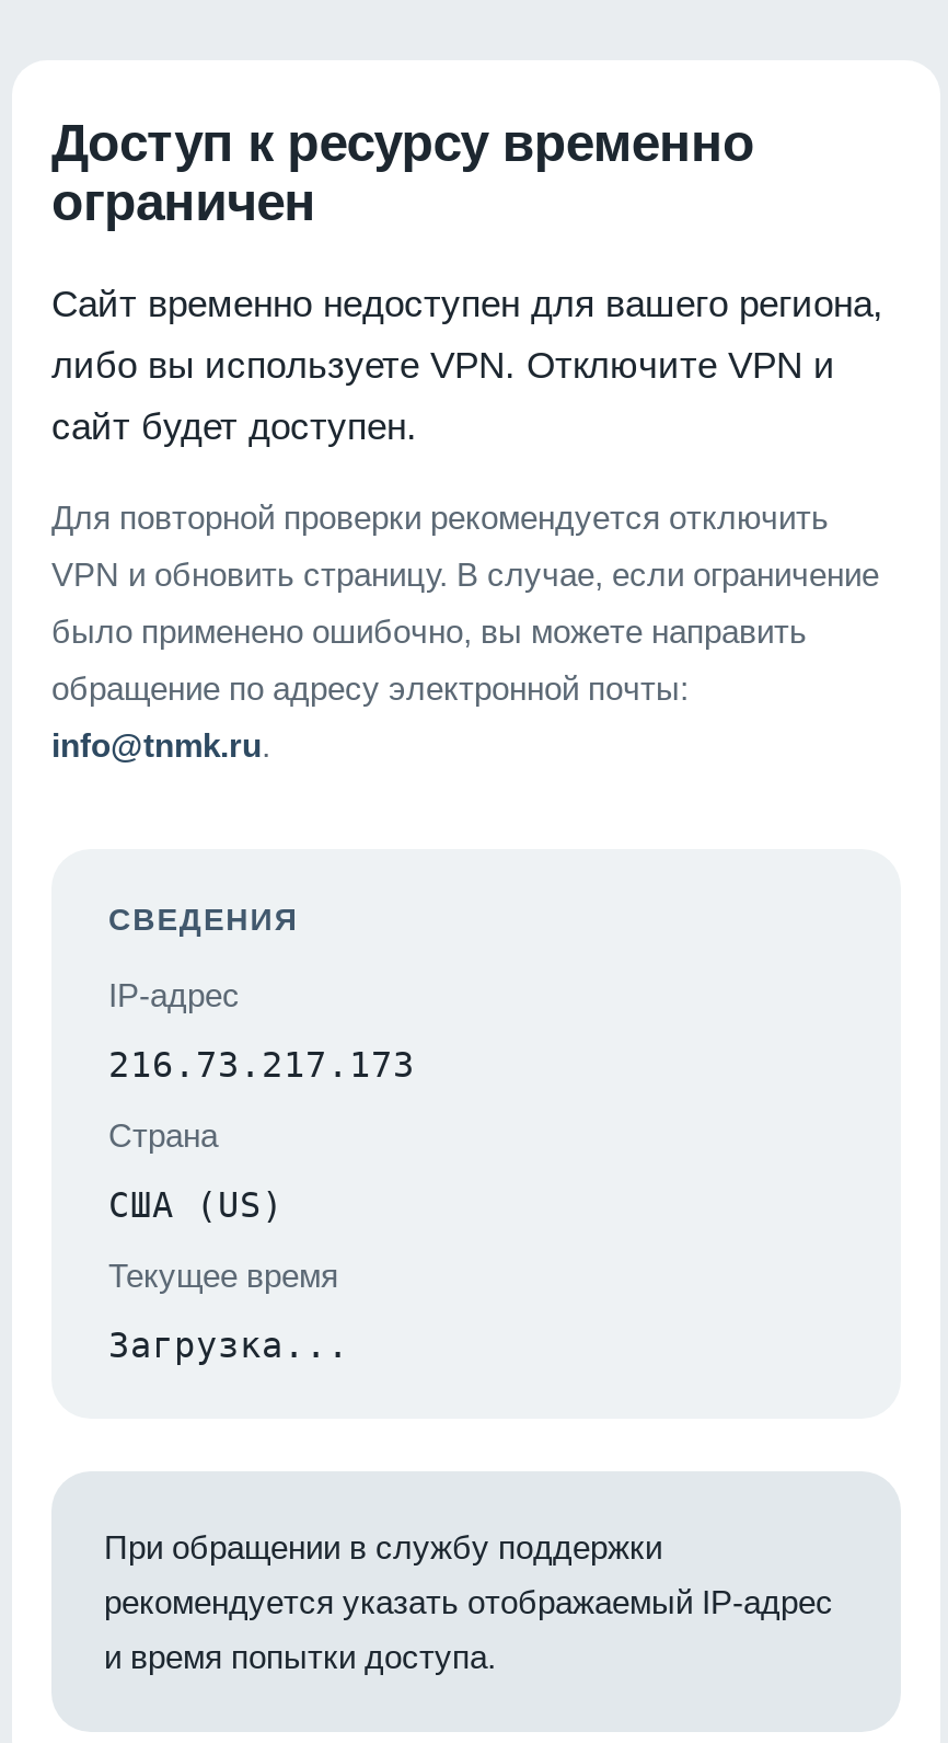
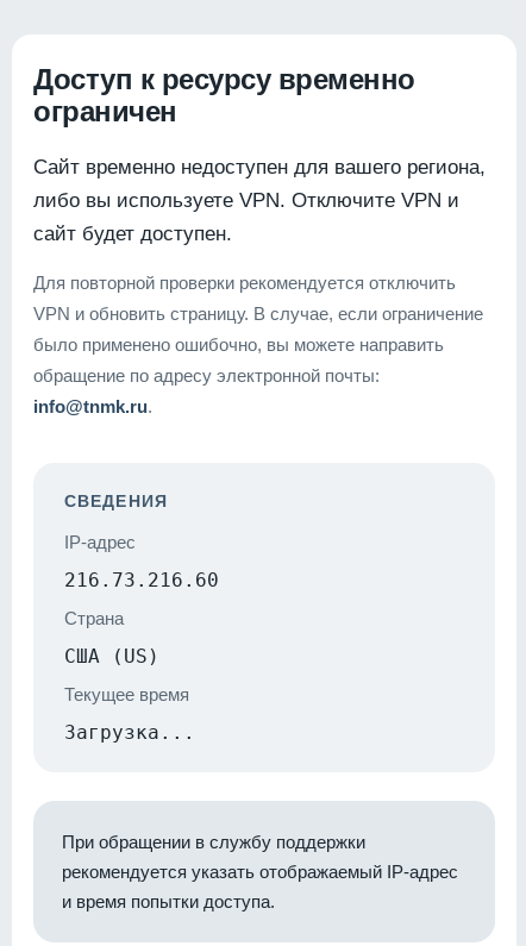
- 216.73.217.173
+ 216.73.216.60
